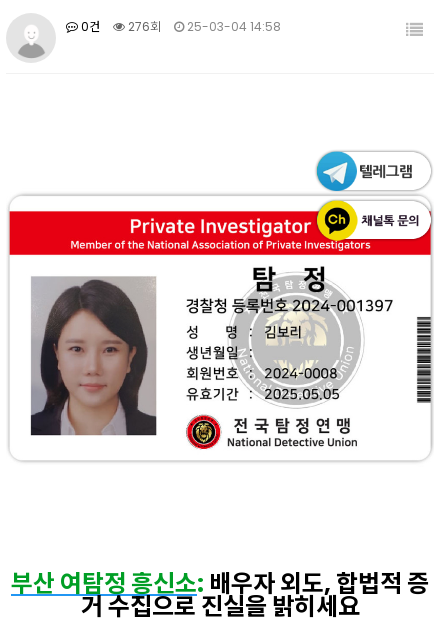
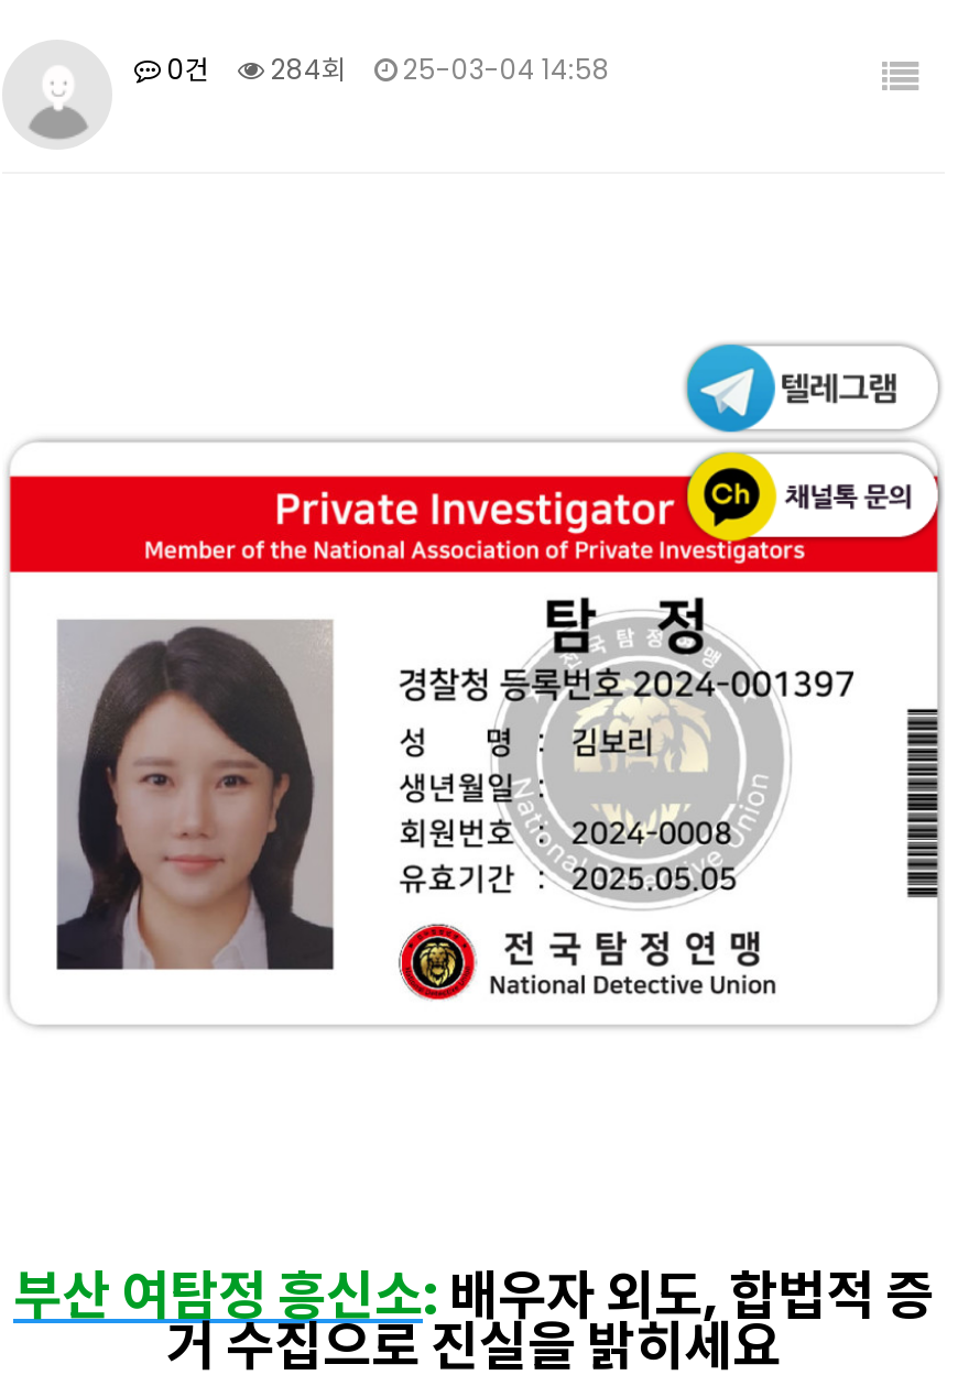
- 0건 276회 25-03-04 14:58
+ 0건 284회 25-03-04 14:58
